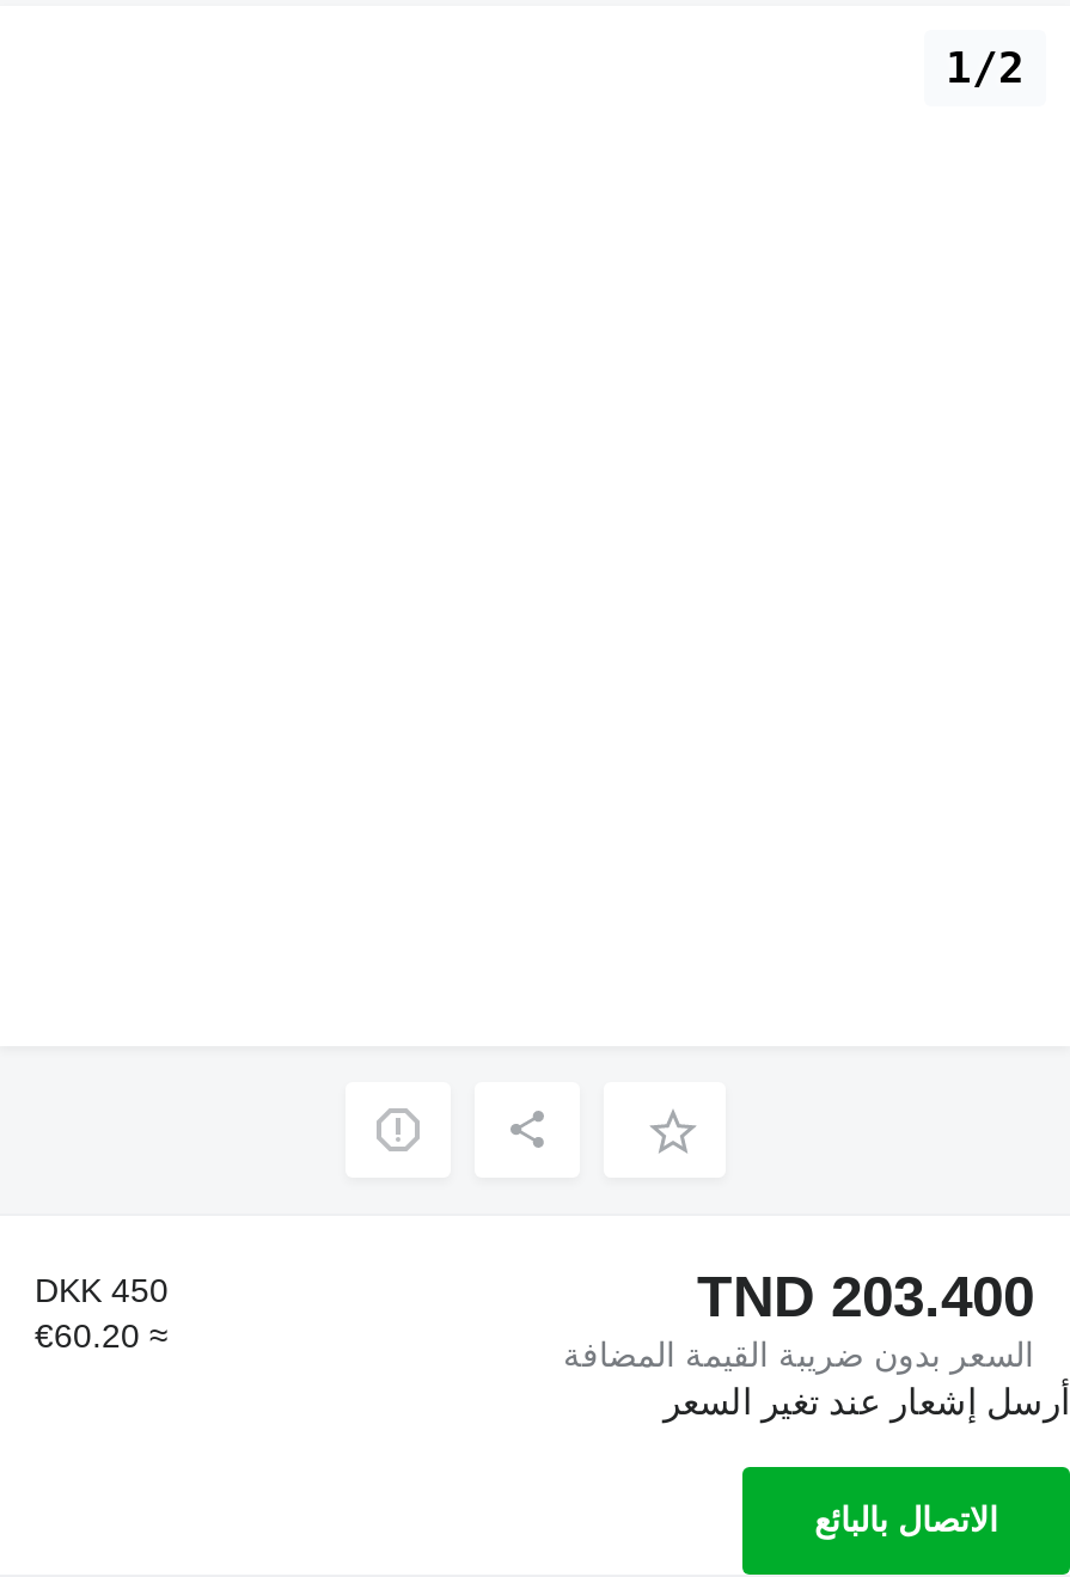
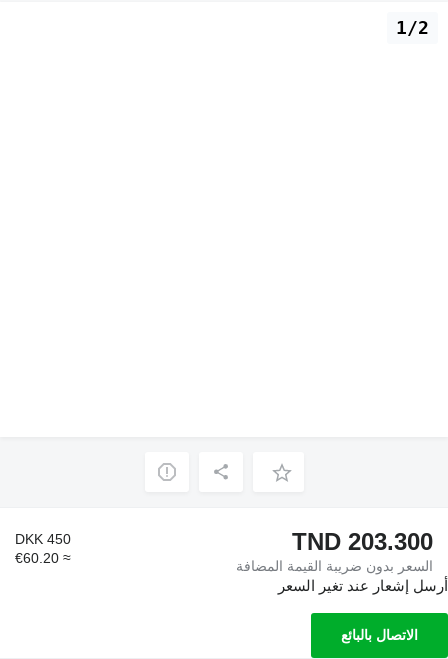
- TND 203.400
+ TND 203.300
